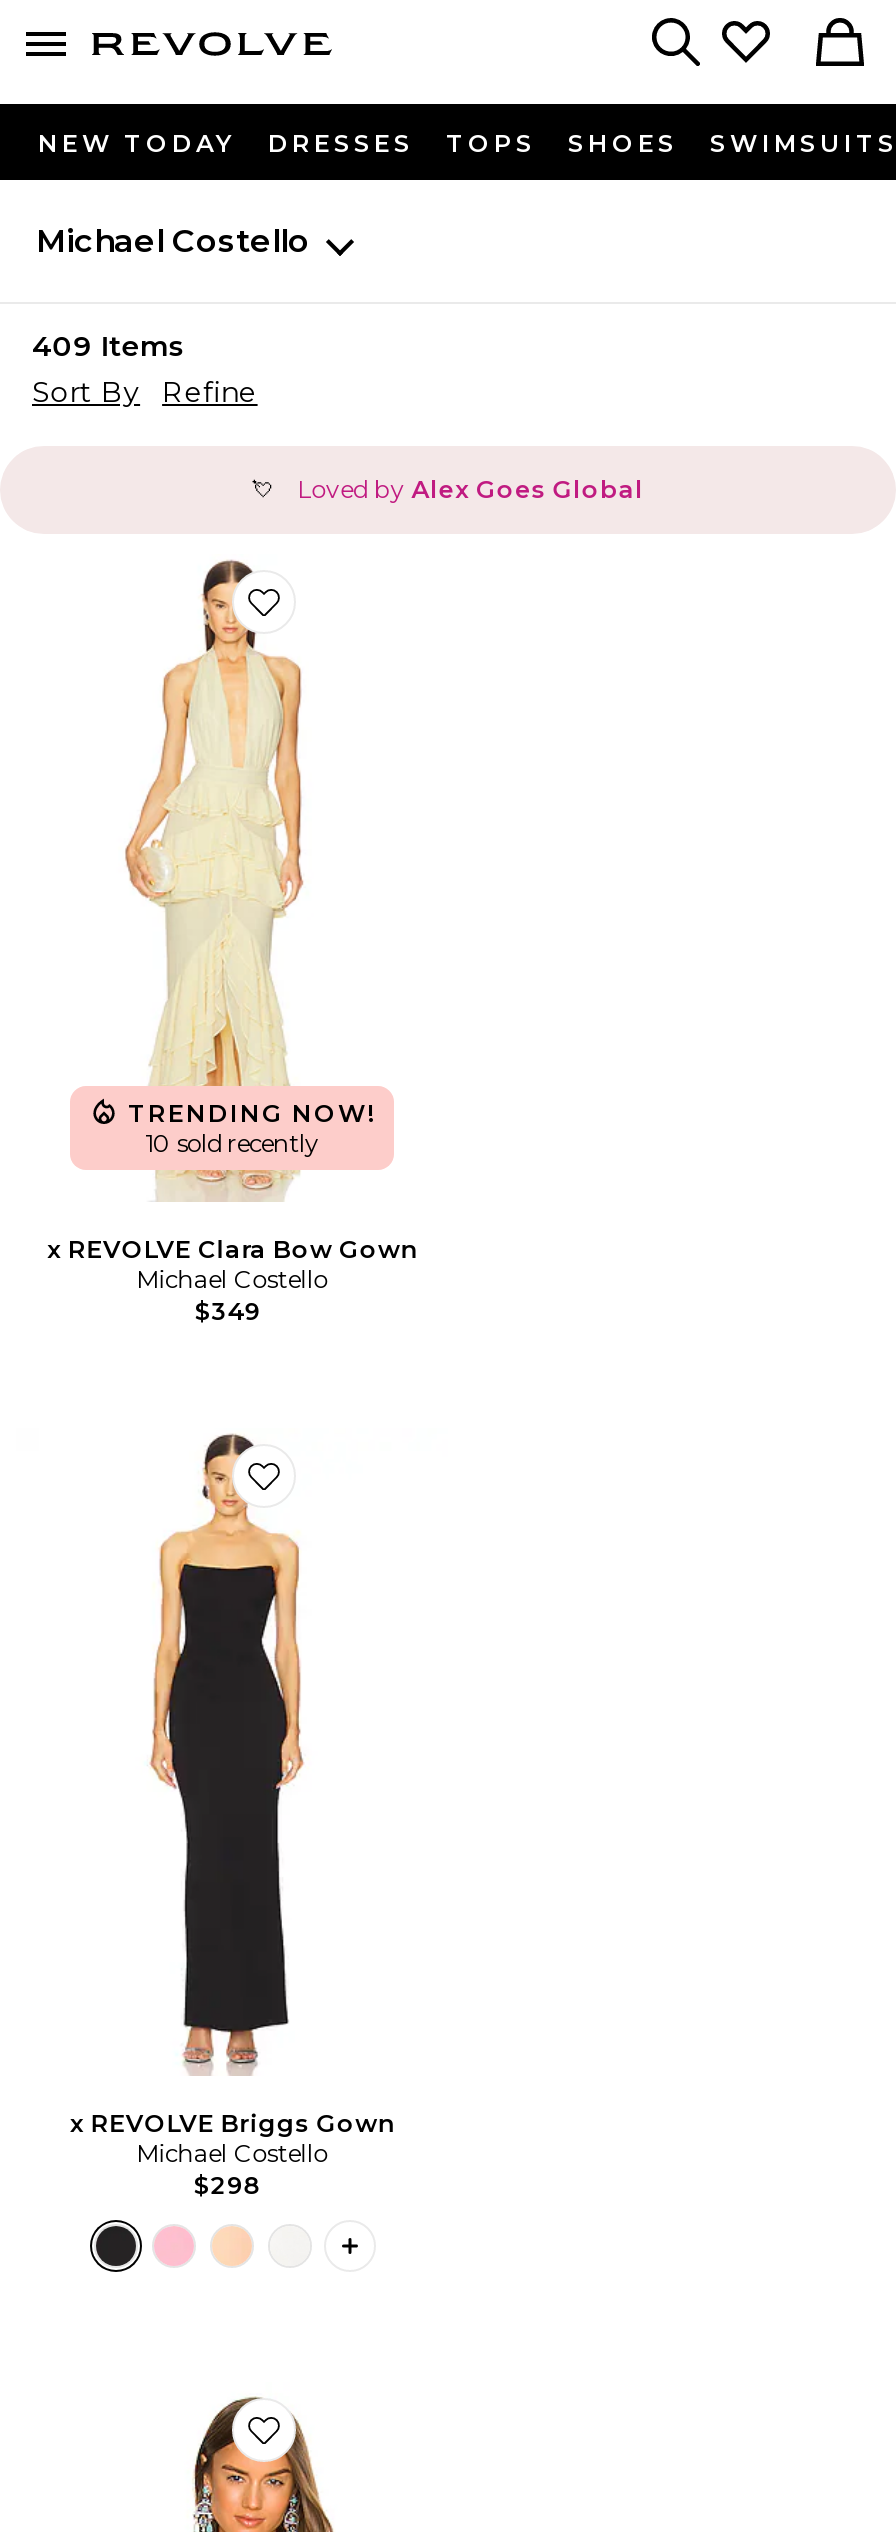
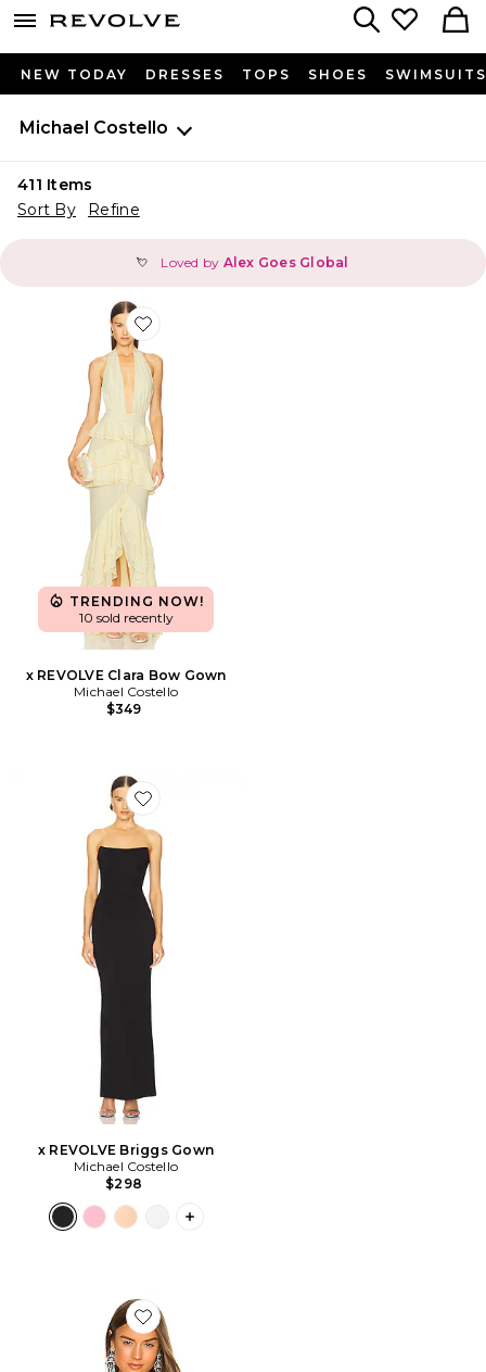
- 409 Items
+ 411 Items
